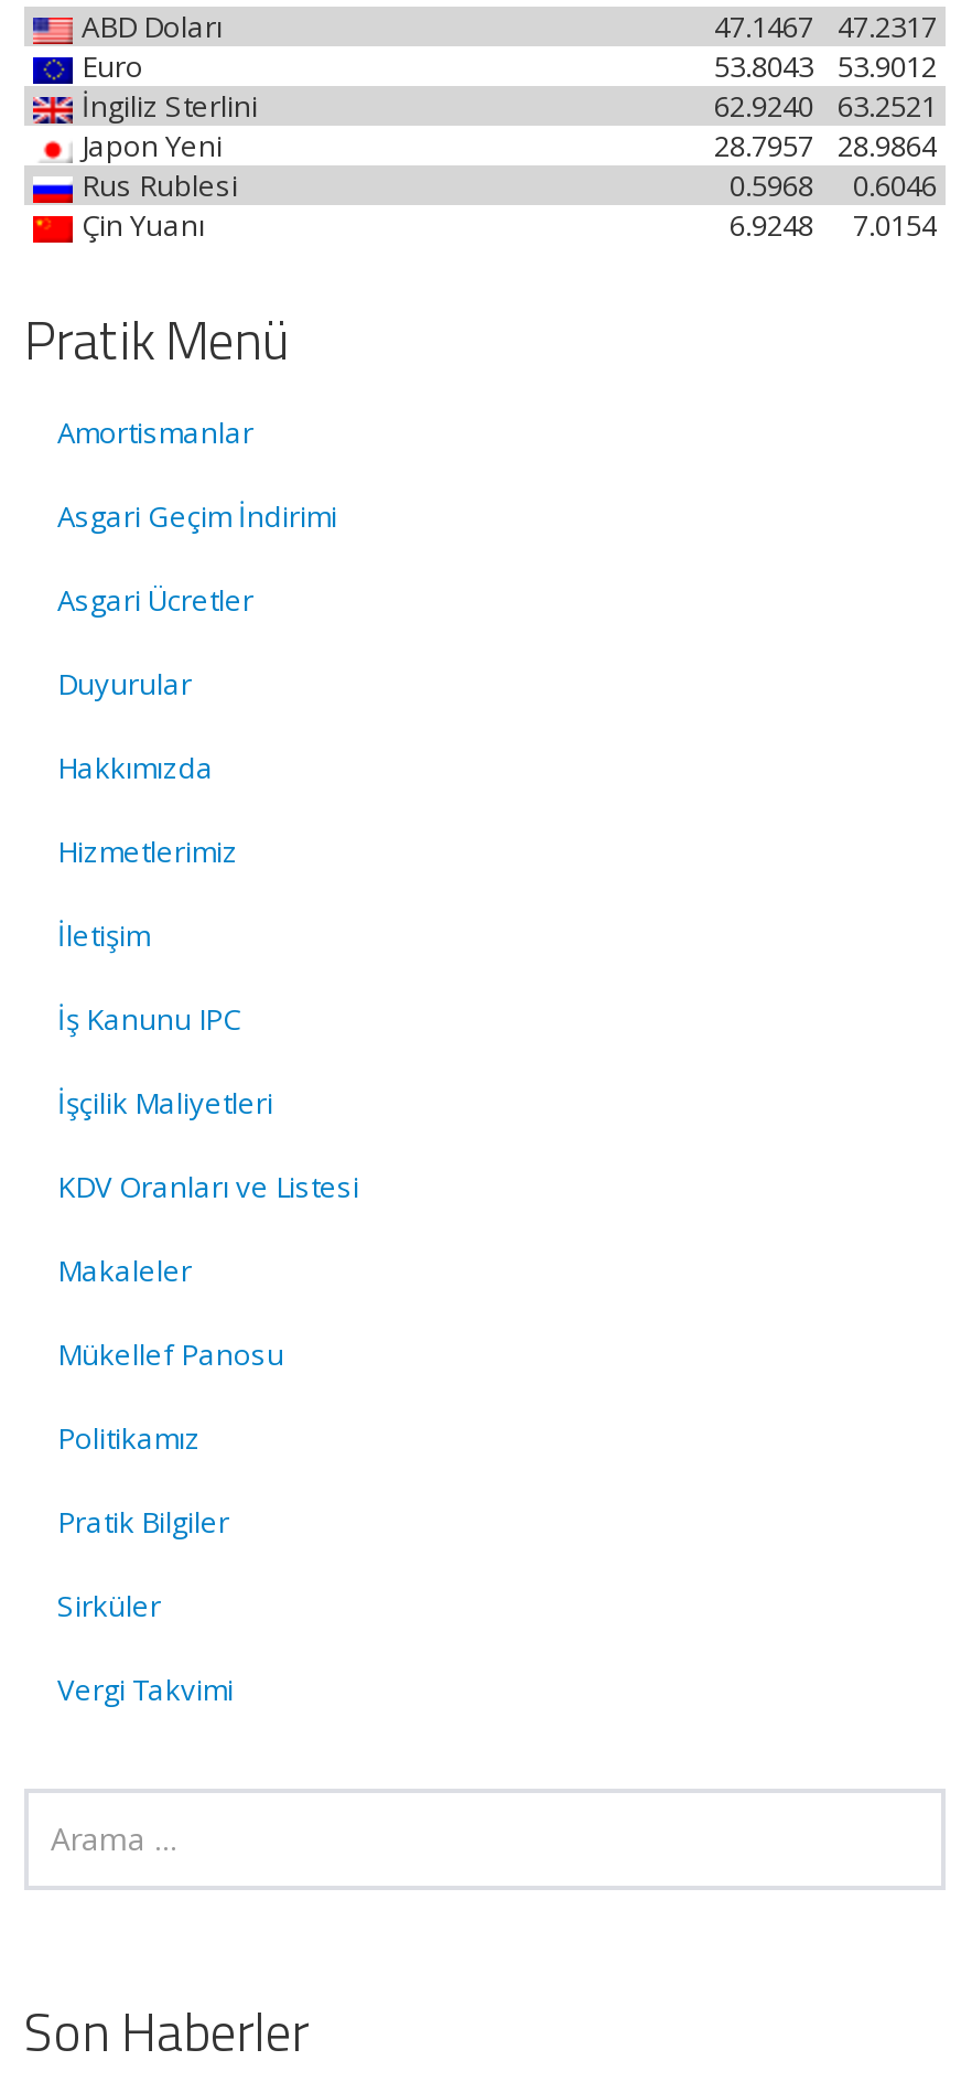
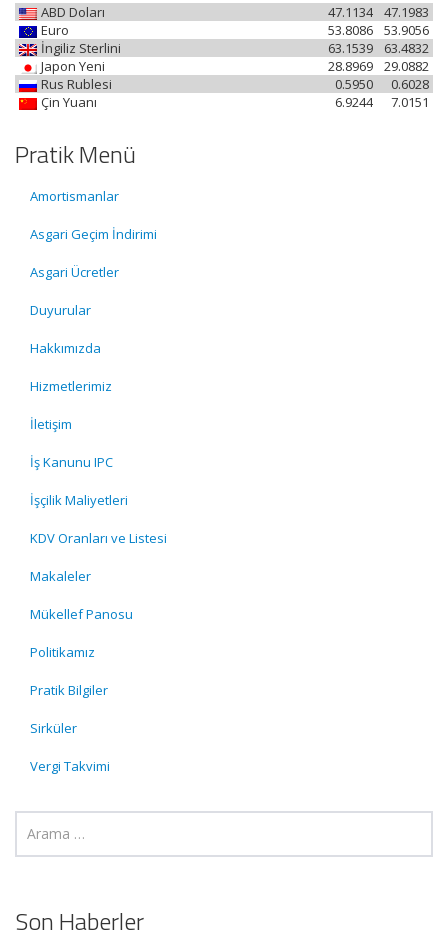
- 47.1467
+ 47.1134

- 47.2317
+ 47.1983

- 53.8043
+ 53.8086

- 53.9012
+ 53.9056

- 62.9240
+ 63.1539

- 63.2521
+ 63.4832

- 28.7957
+ 28.8969

- 28.9864
+ 29.0882

- 0.5968
+ 0.5950

- 0.6046
+ 0.6028

- 6.9248
+ 6.9244

- 7.0154
+ 7.0151
